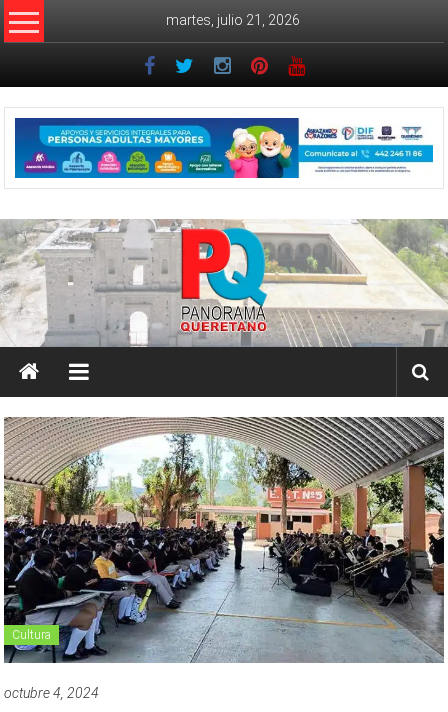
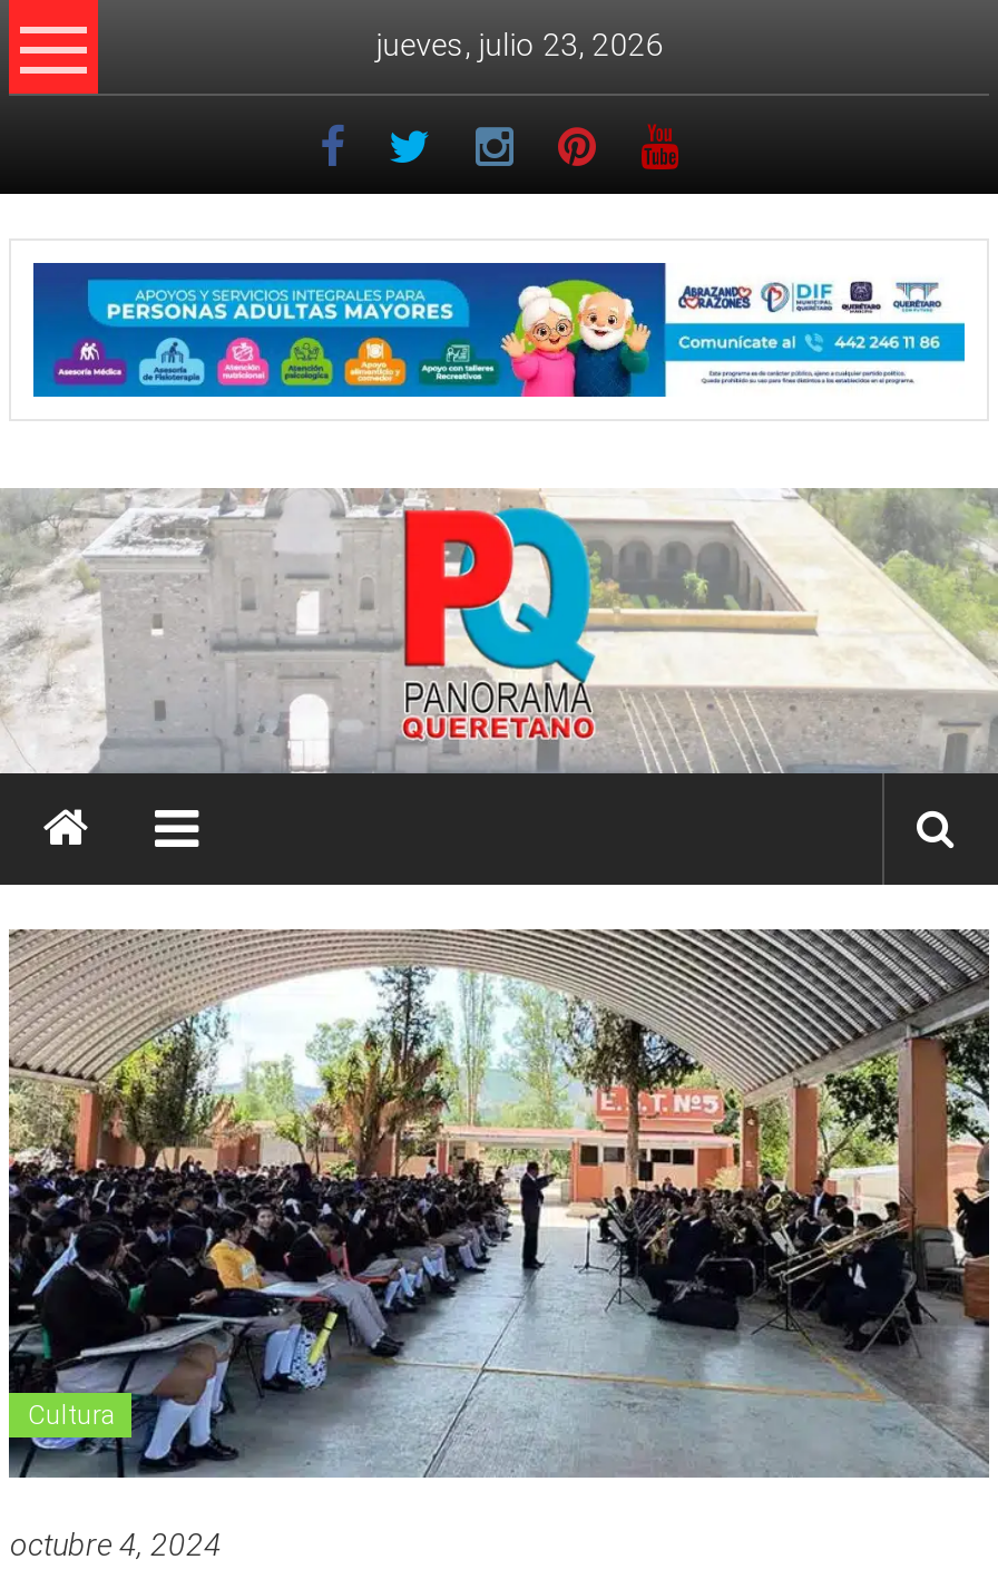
- martes, julio 21, 2026
+ jueves, julio 23, 2026
